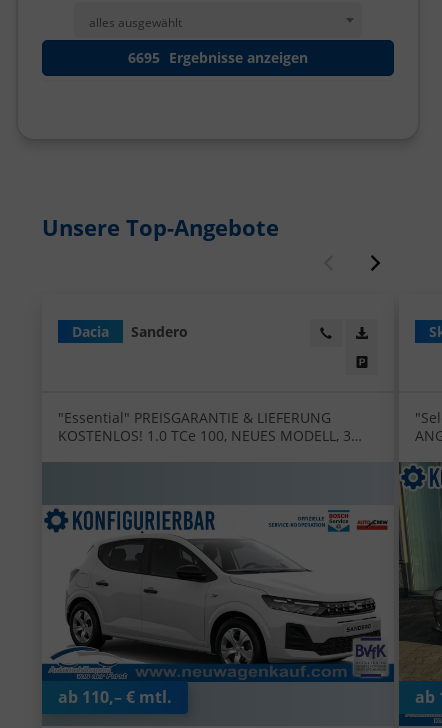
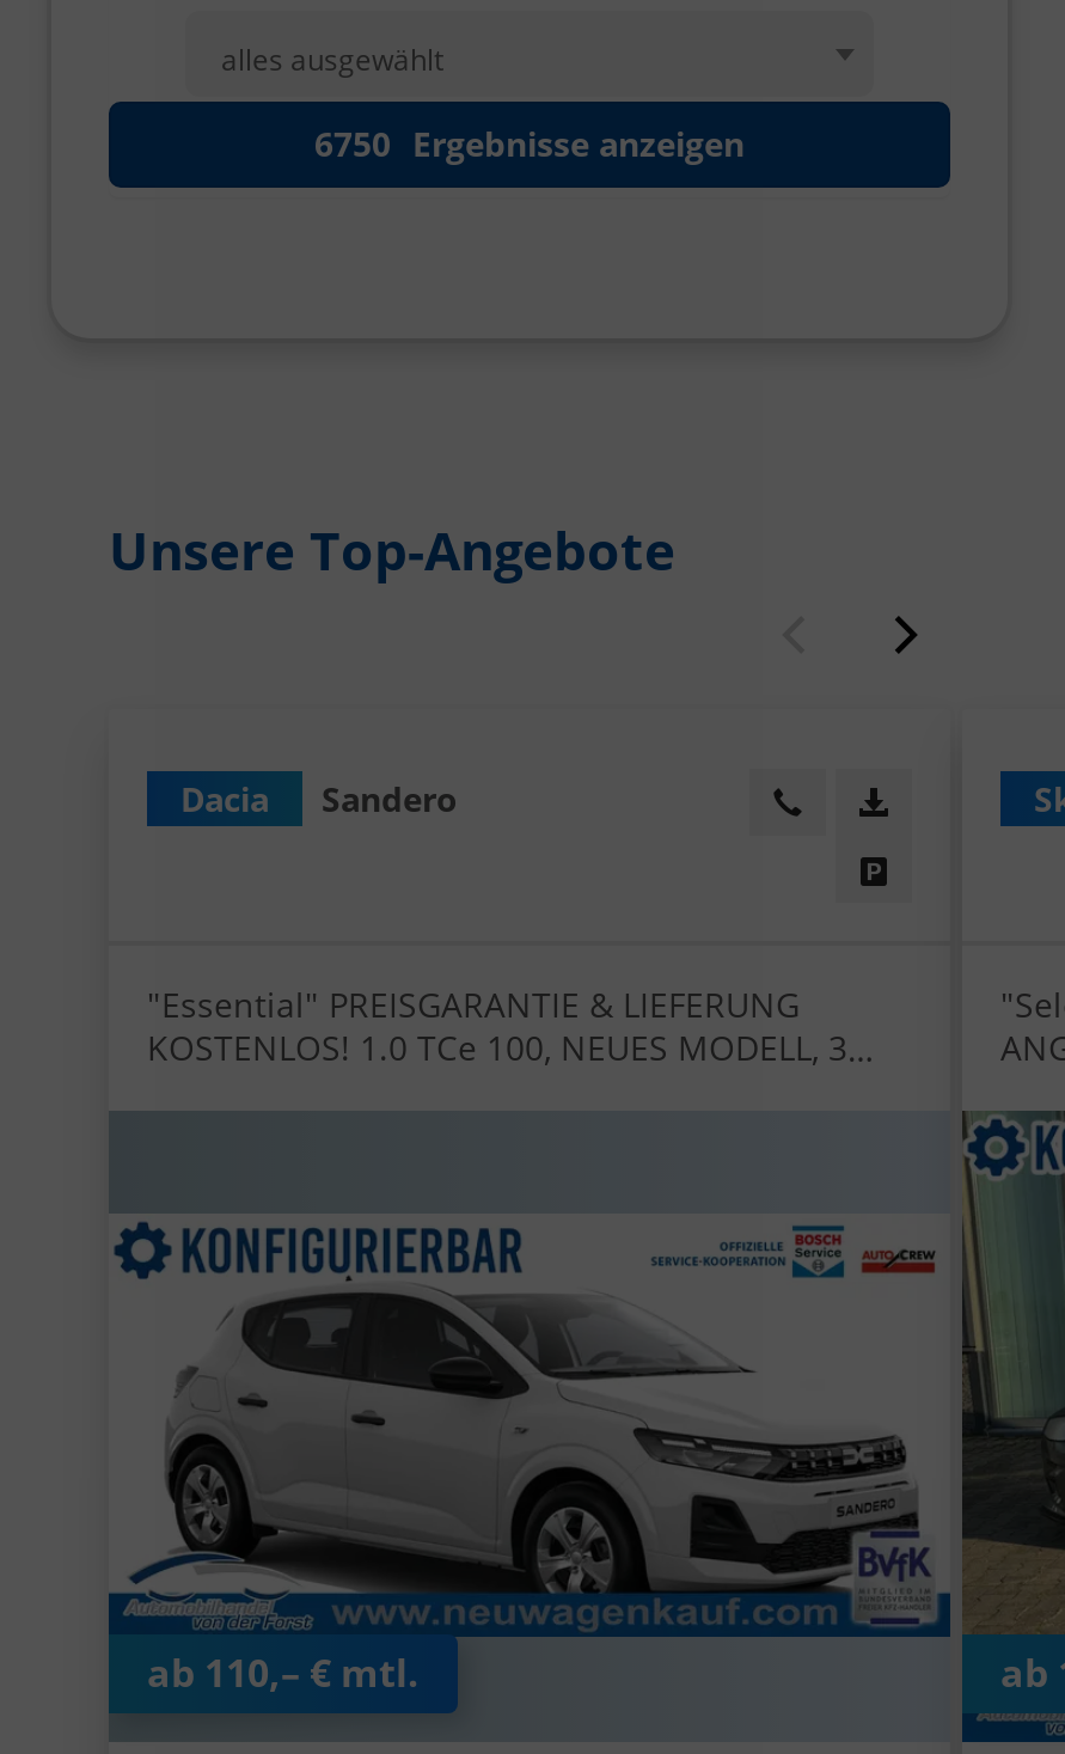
- 6695 Ergebnisse anzeigen
+ 6750 Ergebnisse anzeigen
